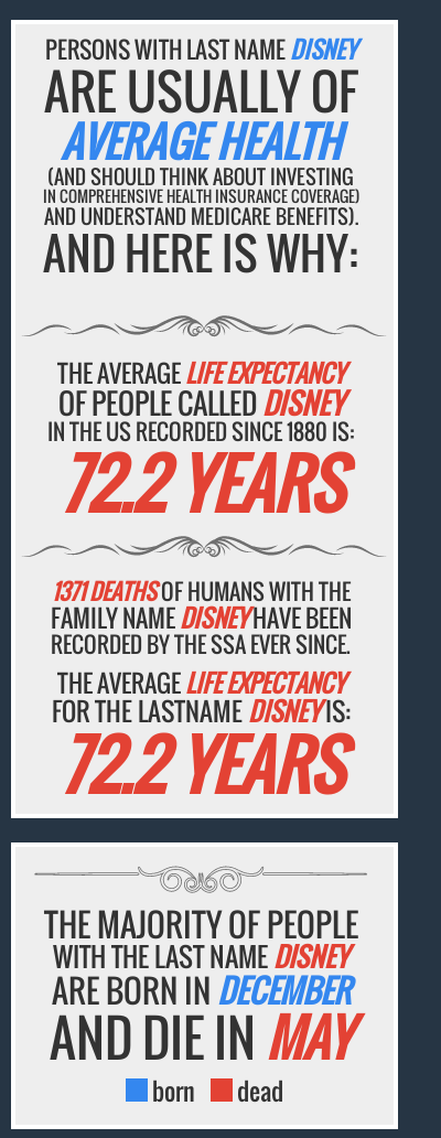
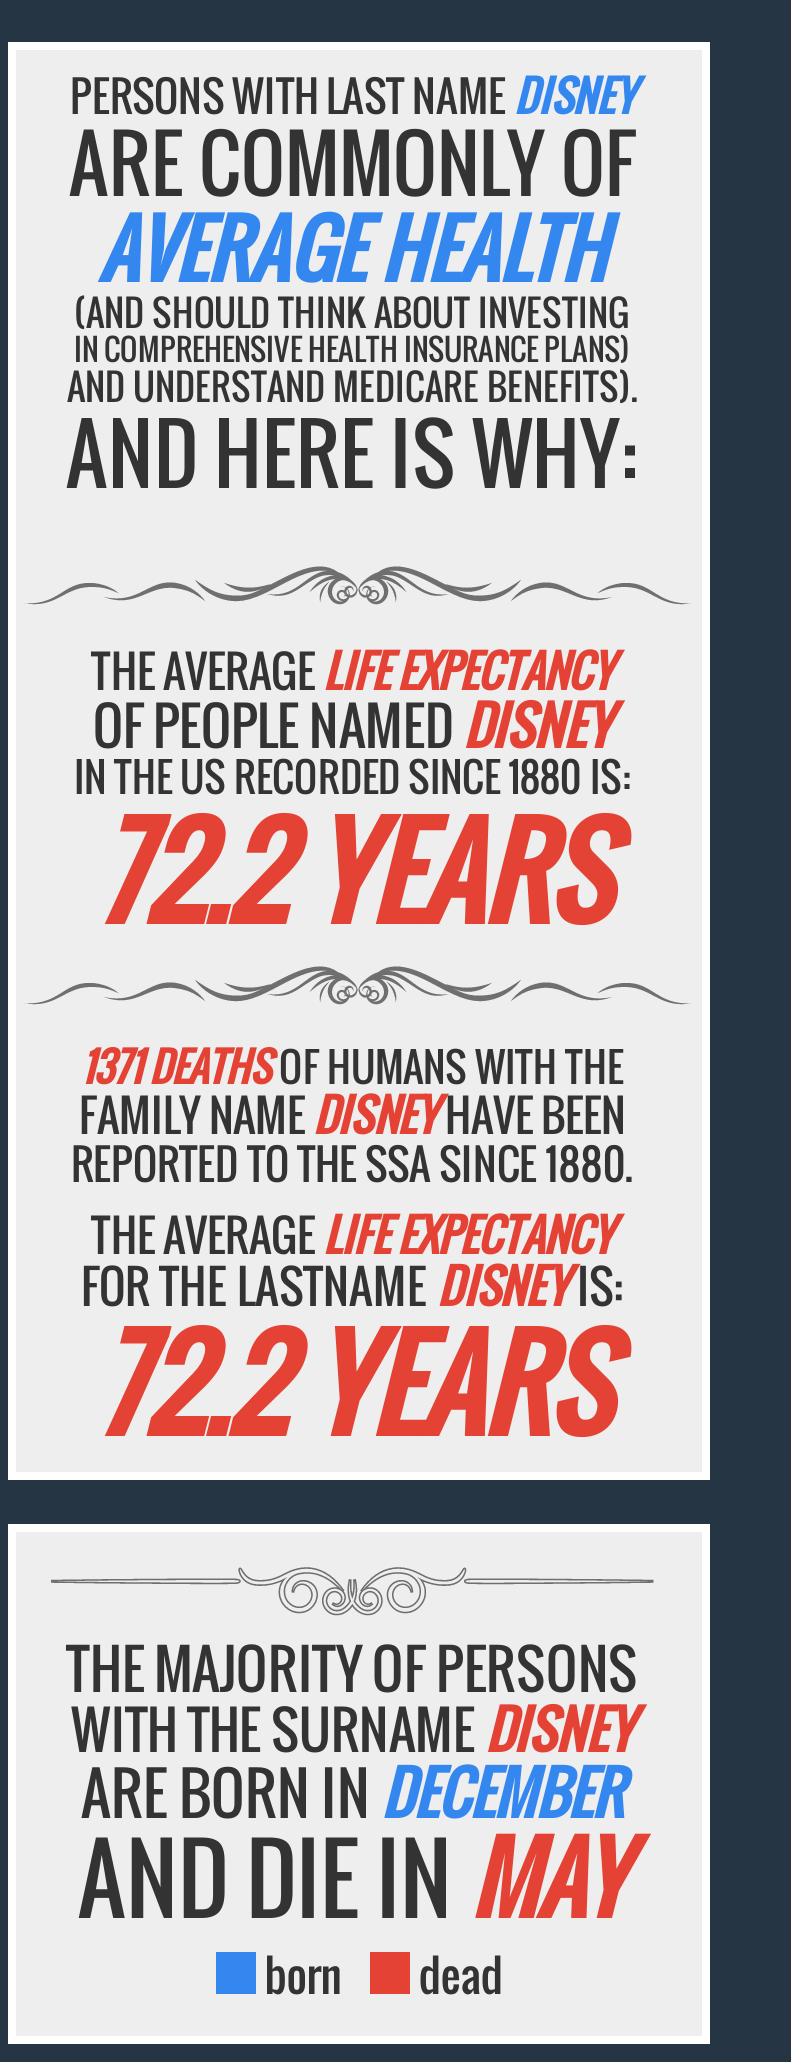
- ARE USUALLY OF
+ ARE COMMONLY OF

- IN COMPREHENSIVE HEALTH INSURANCE COVERAGE)
+ IN COMPREHENSIVE HEALTH INSURANCE PLANS)

- OF PEOPLE CALLEDDISNEY
+ OF PEOPLE NAMEDDISNEY

- RECORDED BY THE SSA EVER SINCE.
+ REPORTED TO THE SSA SINCE 1880.

- THE MAJORITY OF PEOPLE
- WITH THE LAST NAMEDISNEY
+ THE MAJORITY OF PERSONS
+ WITH THE SURNAMEDISNEY
